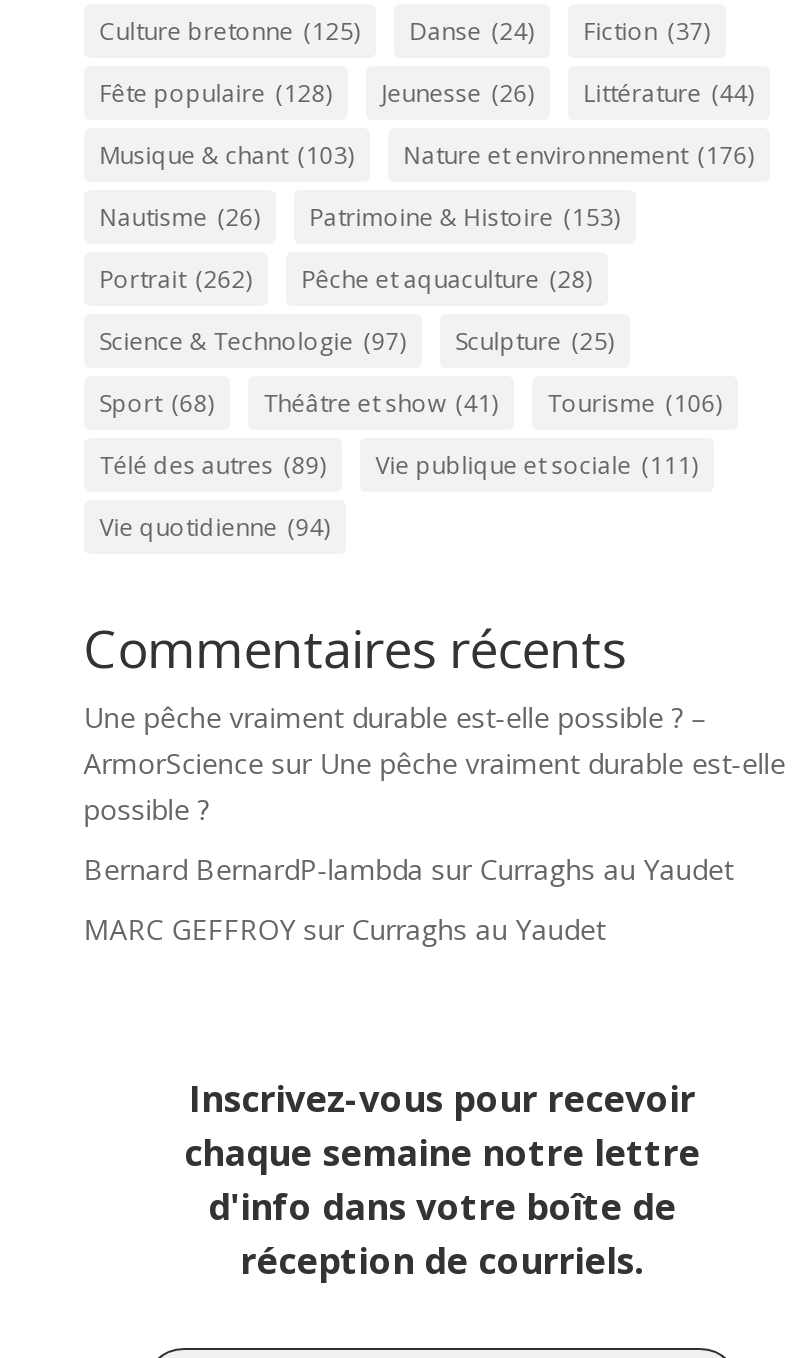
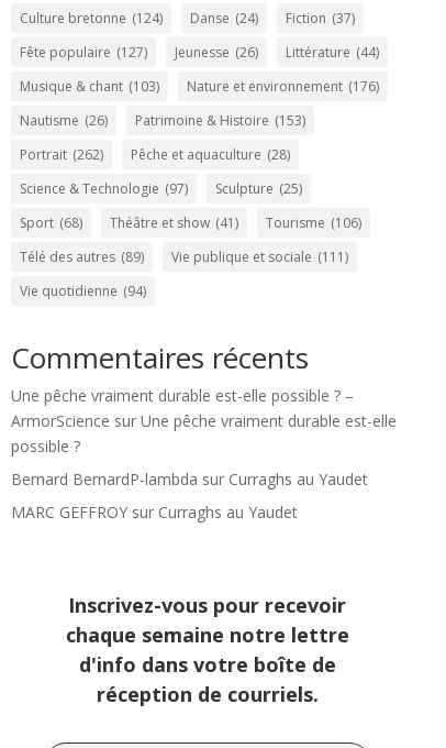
- Culture bretonne (125)
+ Culture bretonne (124)

- Fête populaire (128)
+ Fête populaire (127)
